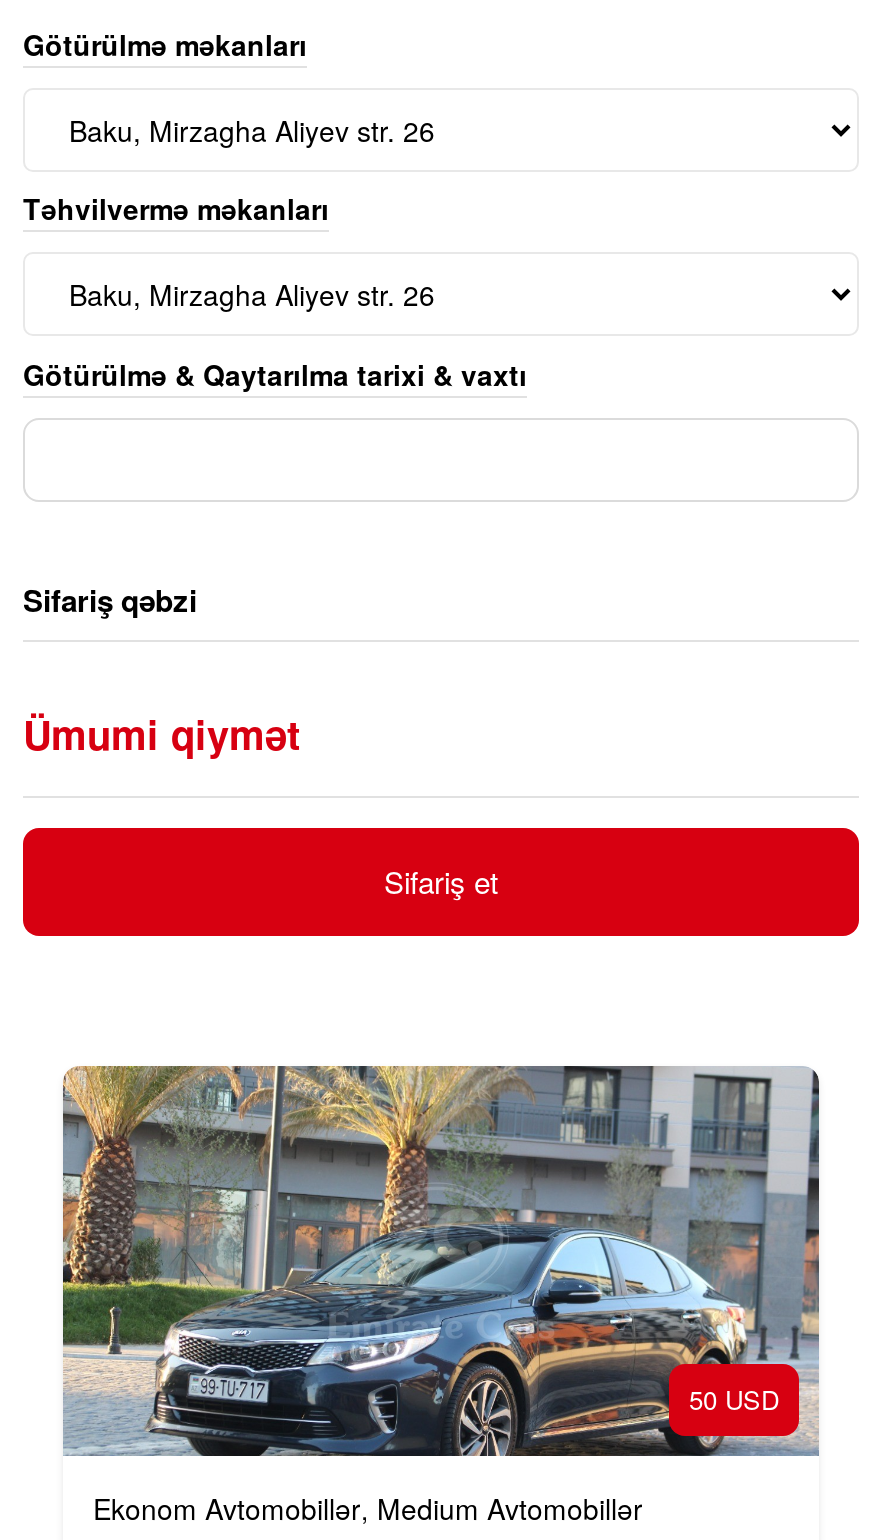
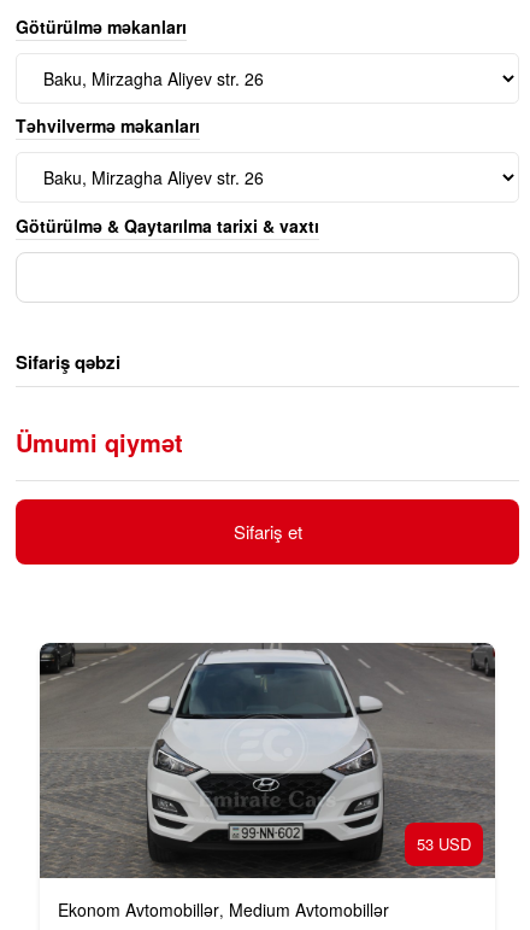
- [image]
- 50 USD
+ [image]
+ 53 USD
